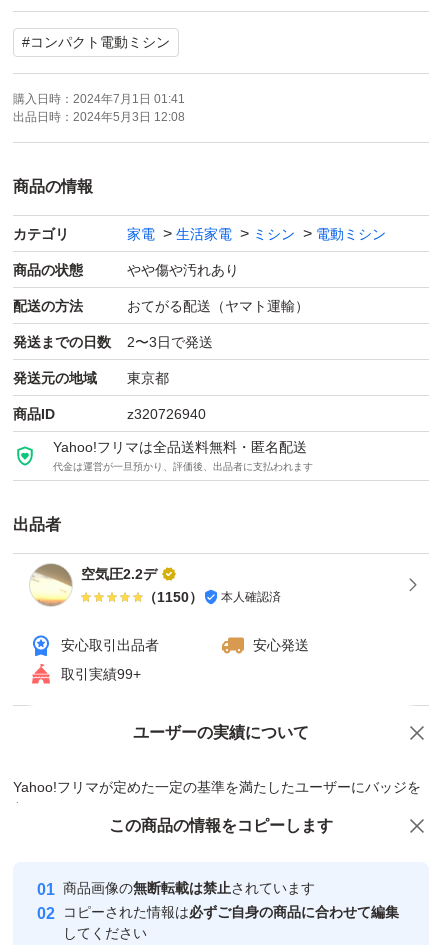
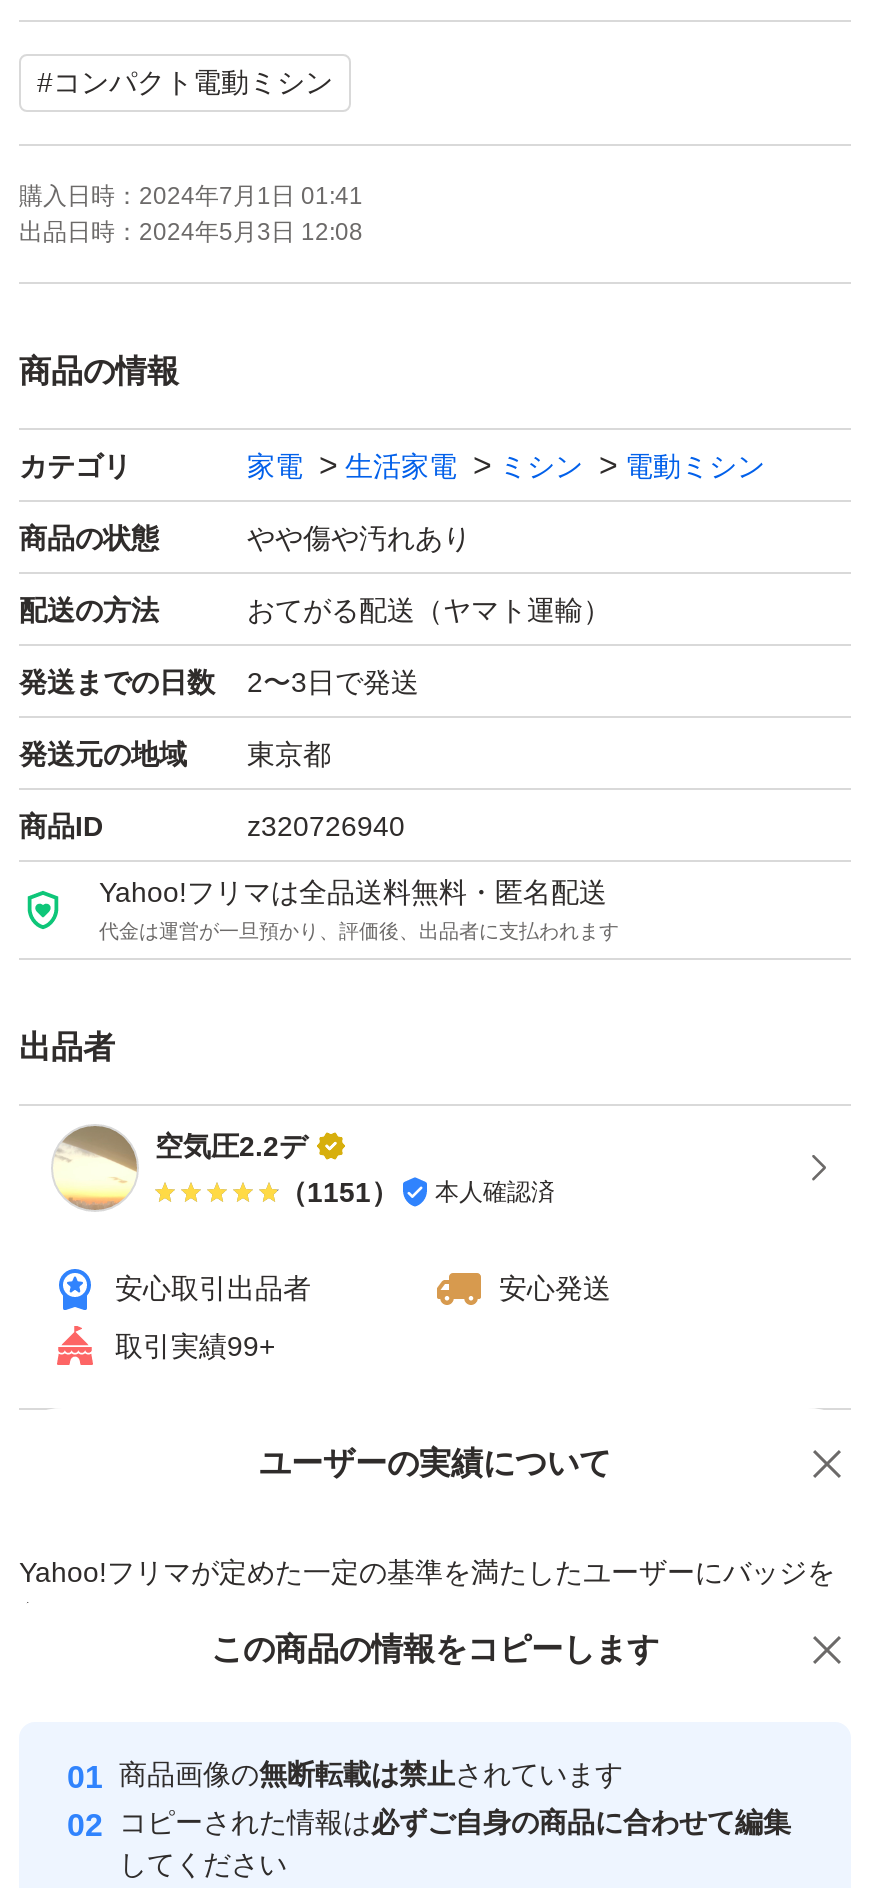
- （1150） 本人確認済
+ （1151） 本人確認済
